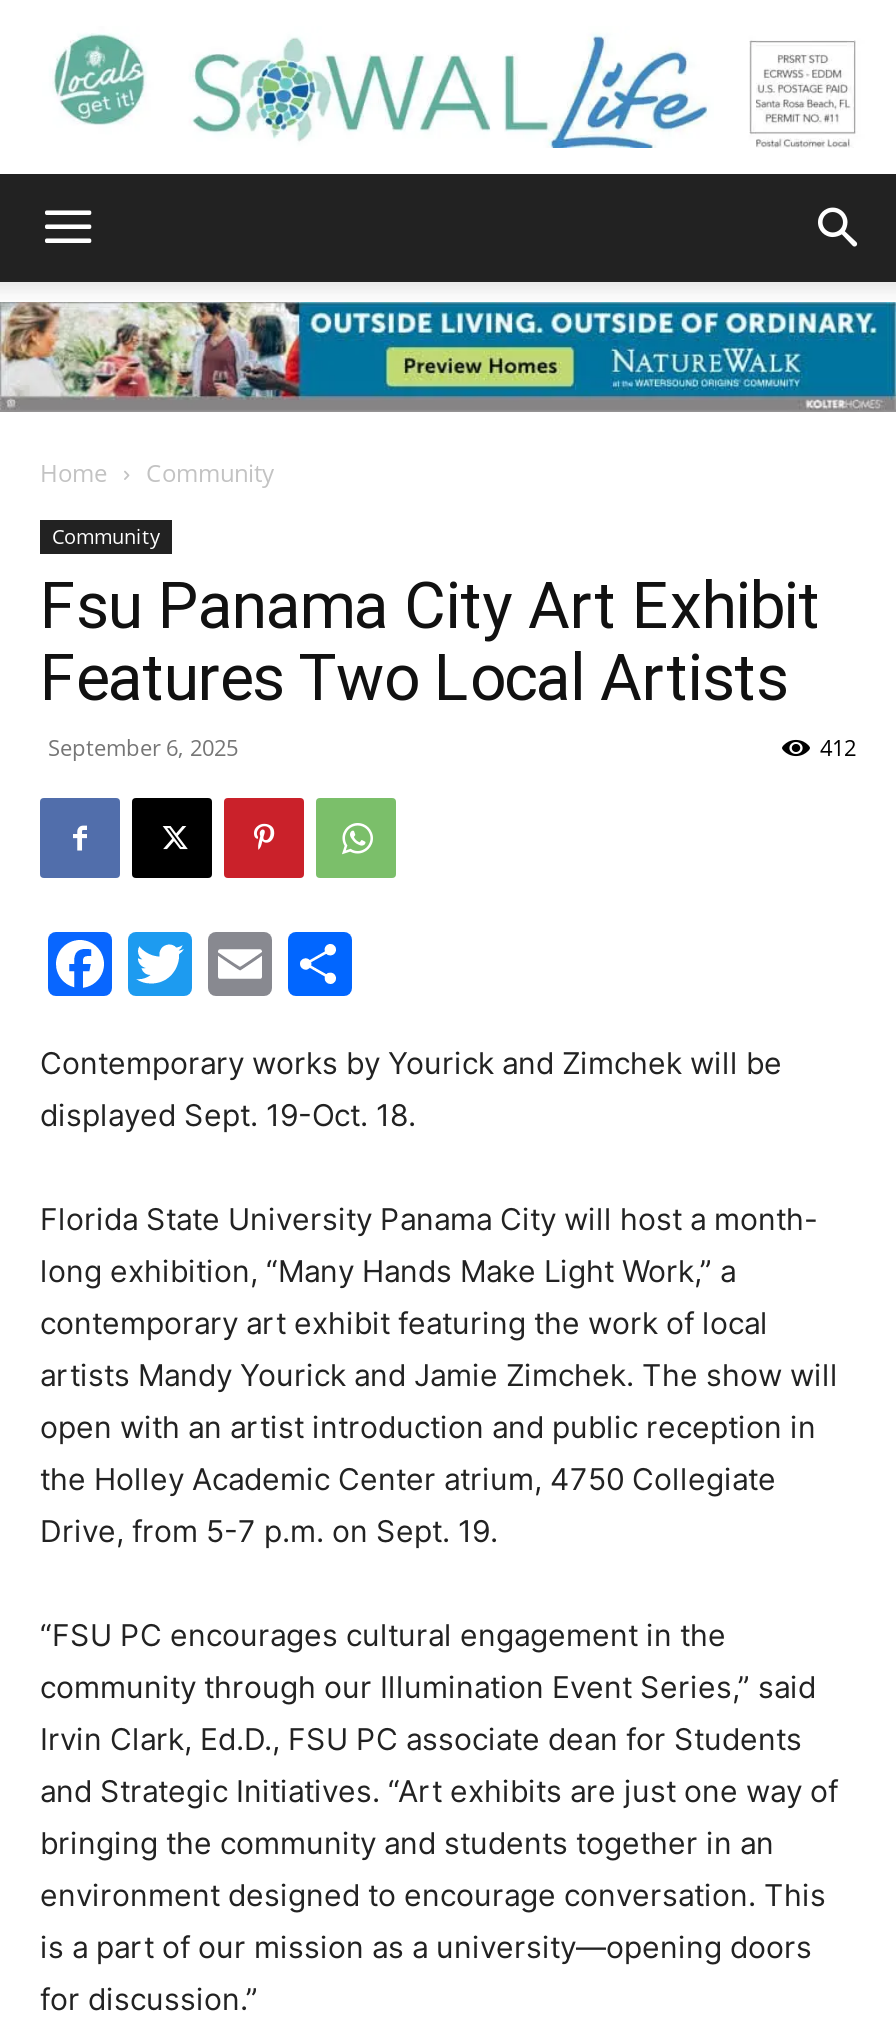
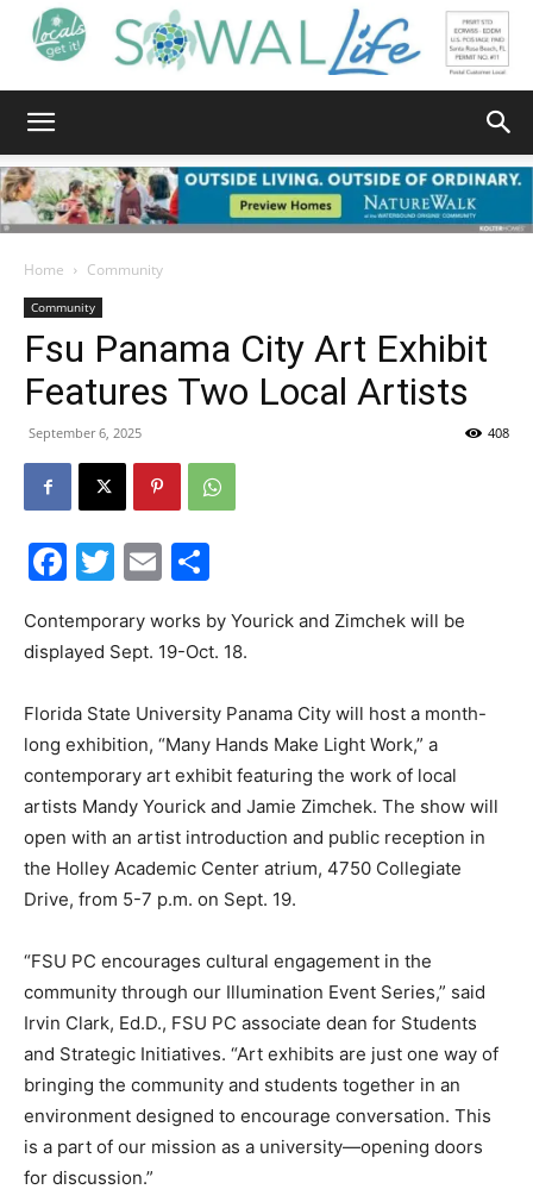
- 412
+ 408
